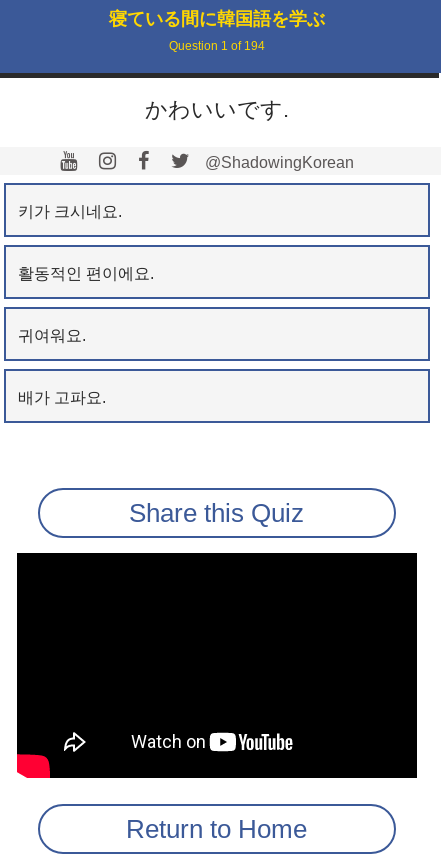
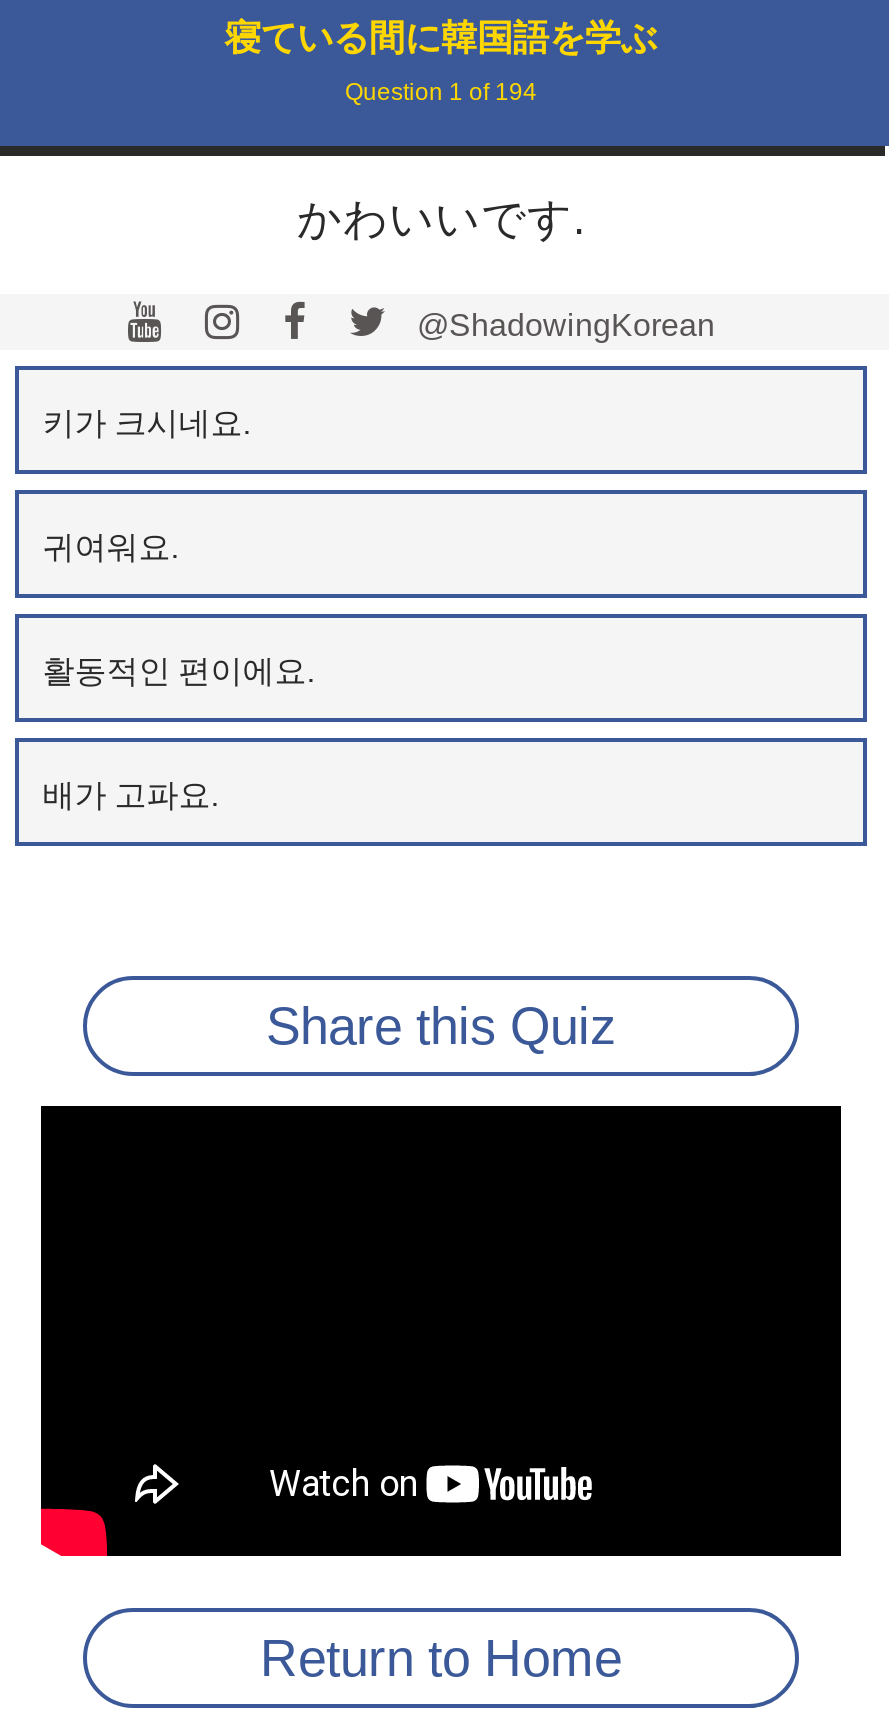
moved down: 활동적인 편이에요.

moved up: 귀여워요.
